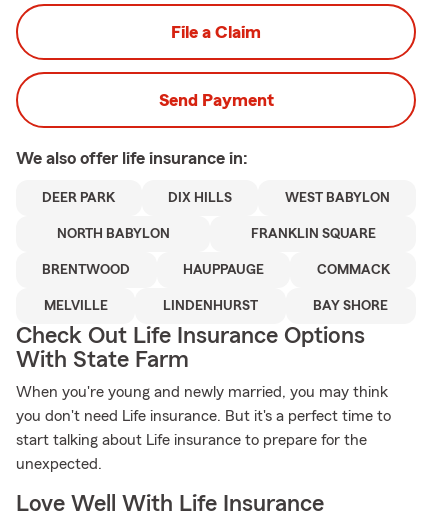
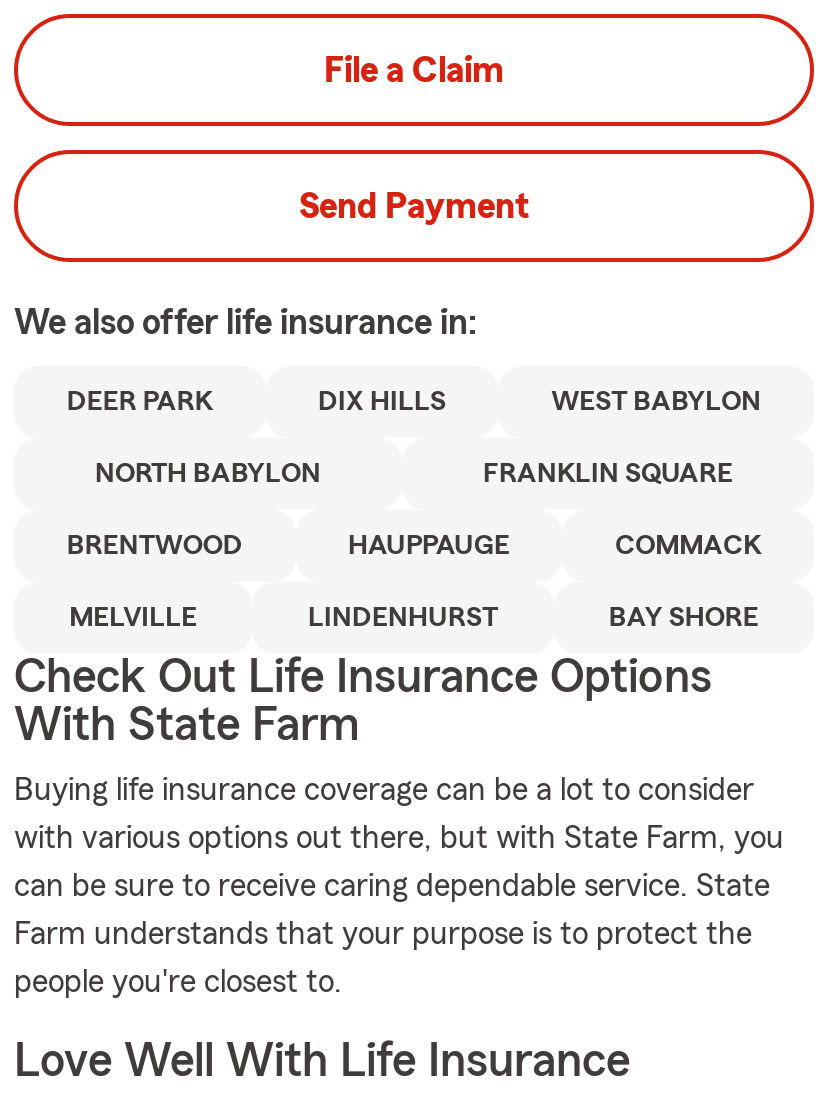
- When you're young and newly married, you may think
- you don't need Life insurance. But it's a perfect time to
- start talking about Life insurance to prepare for the
- unexpected.
+ Buying life insurance coverage can be a lot to consider
+ with various options out there, but with State Farm, you
+ can be sure to receive caring dependable service. State
+ Farm understands that your purpose is to protect the
+ people you're closest to.
